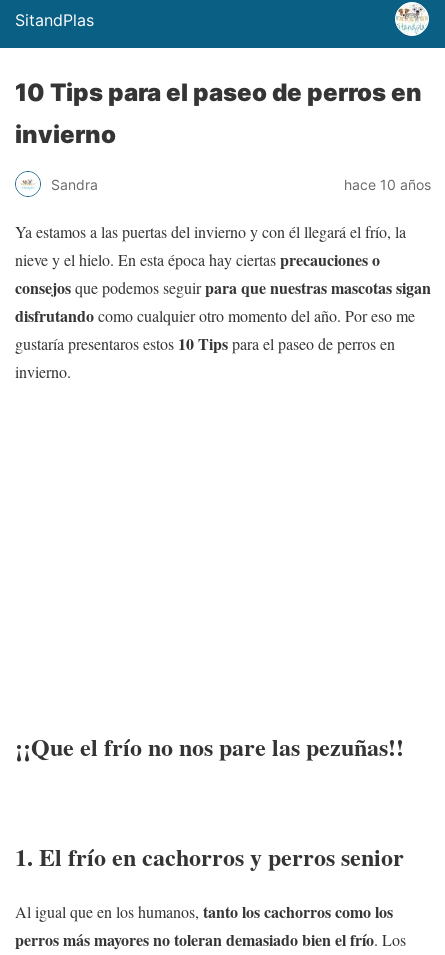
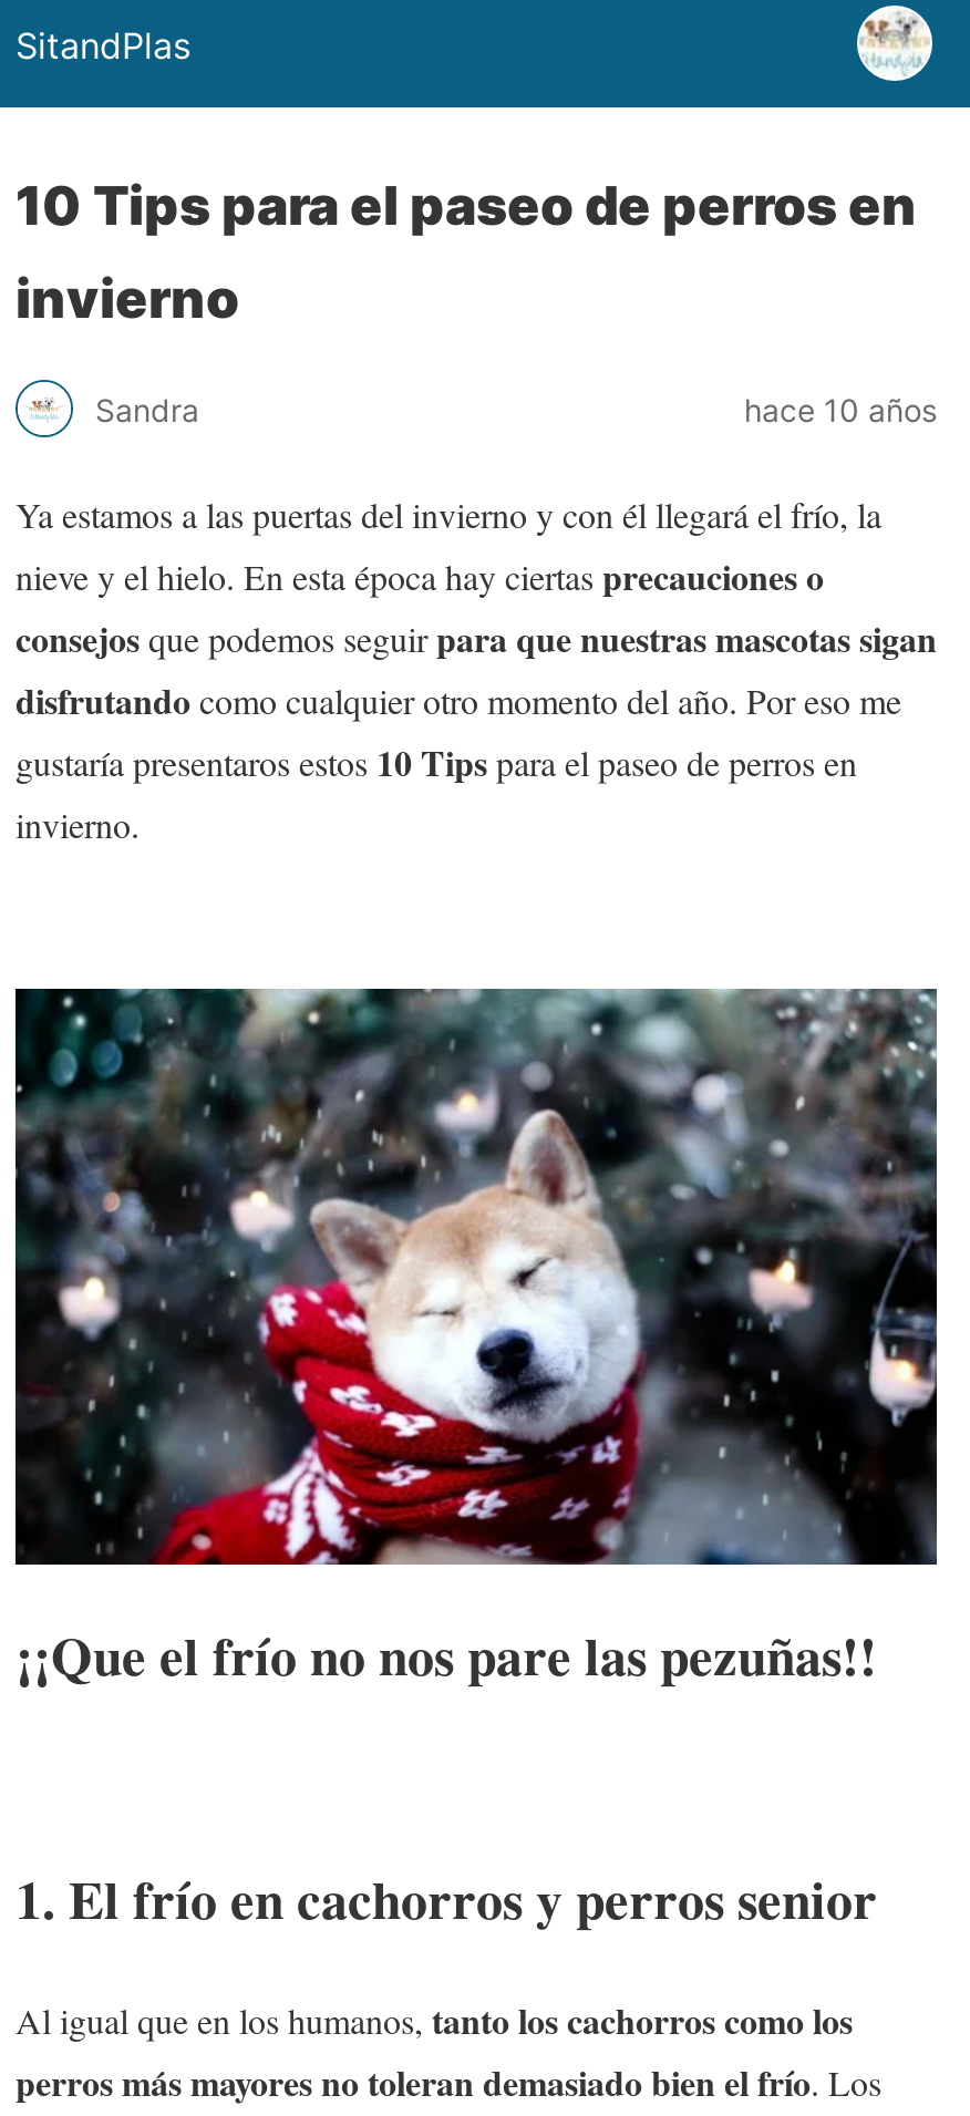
+ [image]
